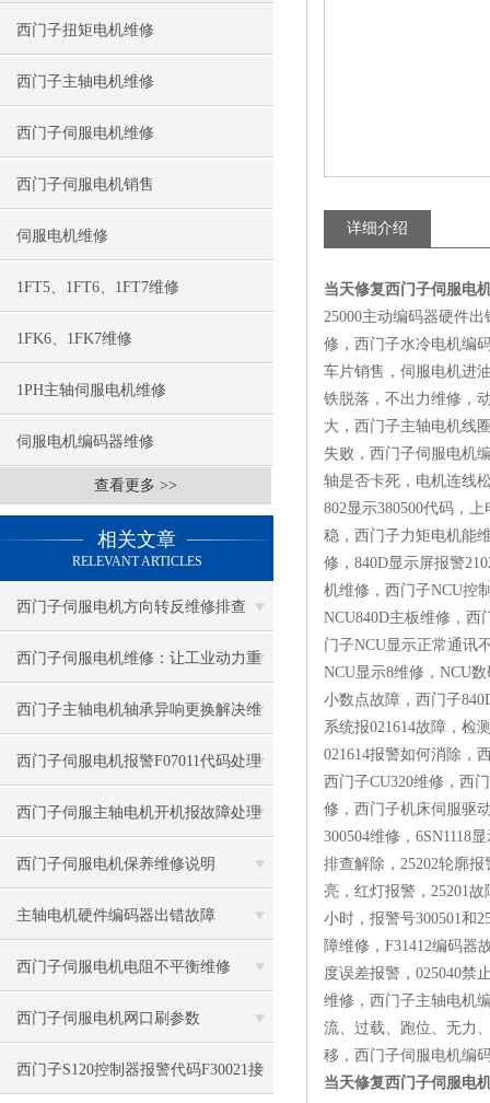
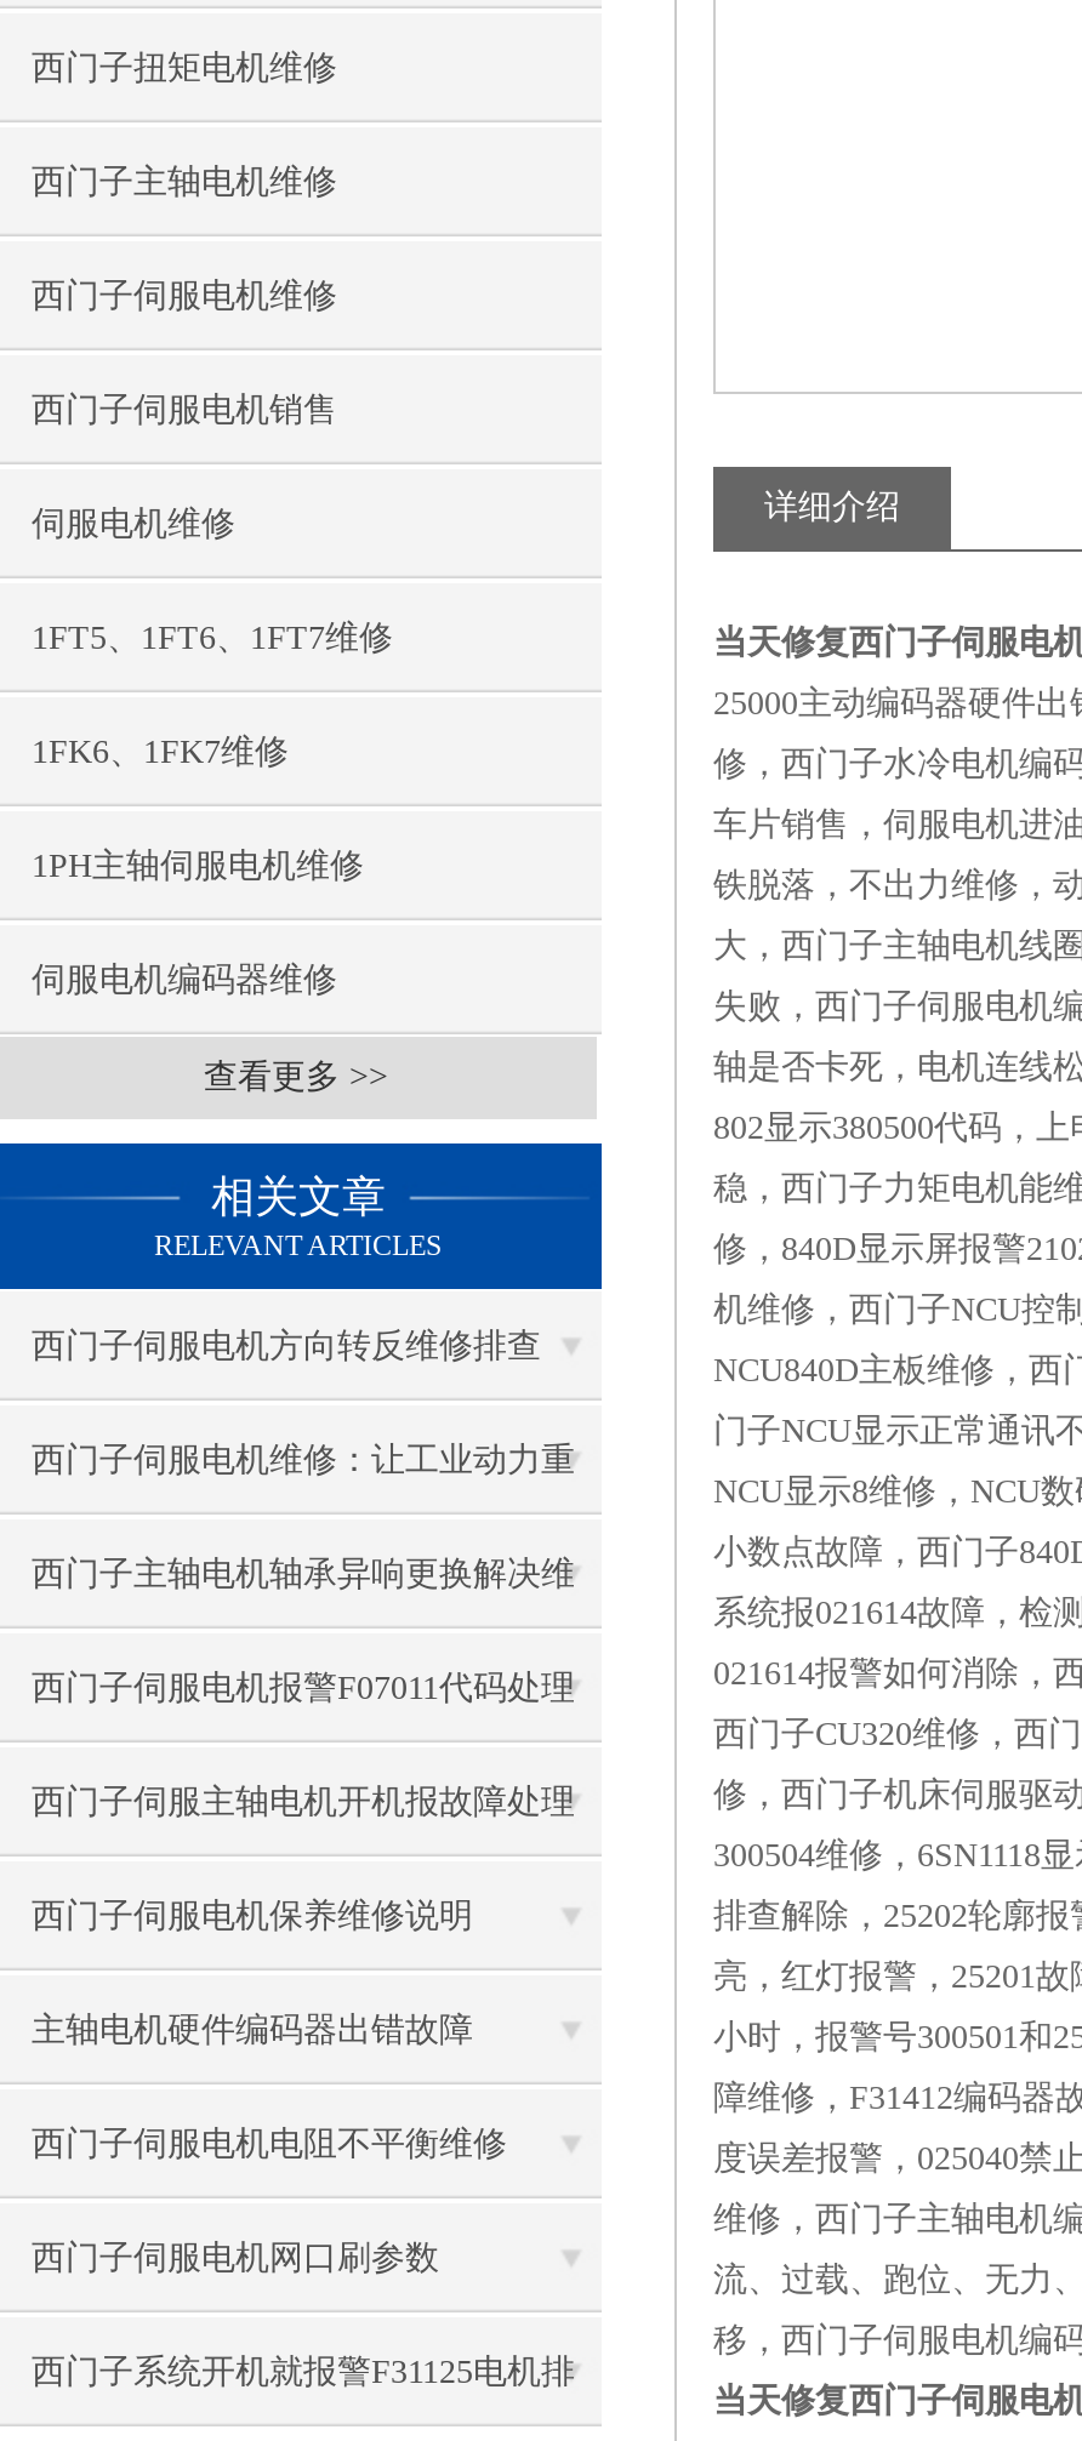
- 西门子S120控制器报警代码F30021接
+ 西门子系统开机就报警F31125电机排
